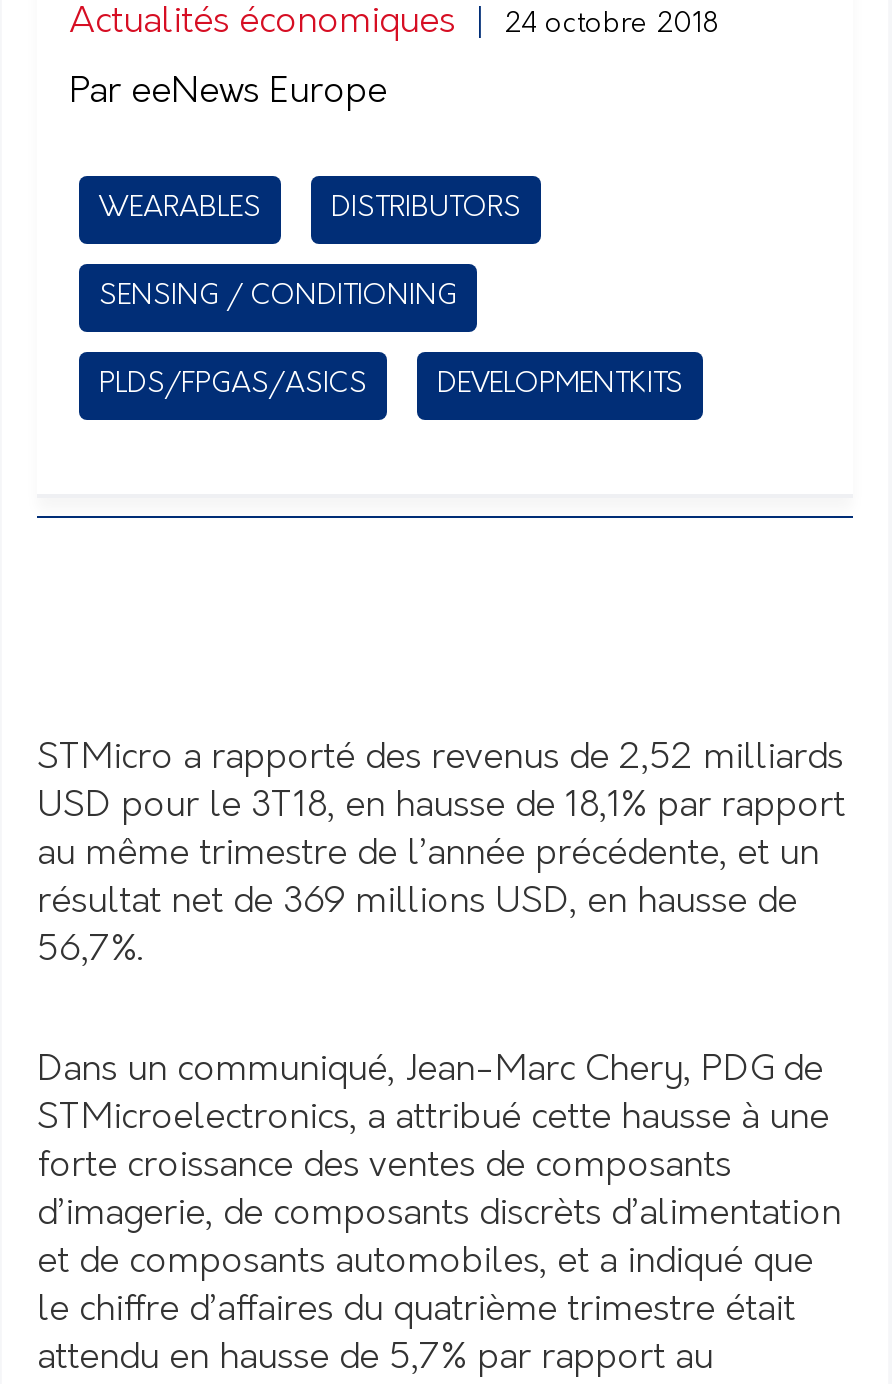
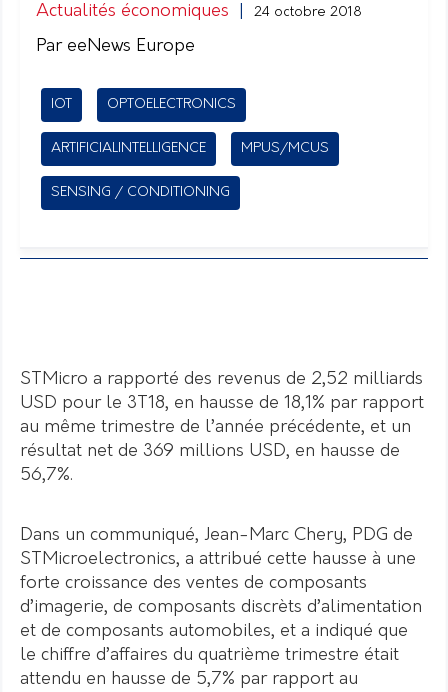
- WEARABLES
- DISTRIBUTORS
+ IOT
+ OPTOELECTRONICS
+ ARTIFICIALINTELLIGENCE
+ MPUS/MCUS

moved down: SENSING / CONDITIONING

- PLDS/FPGAS/ASICS
- DEVELOPMENTKITS
